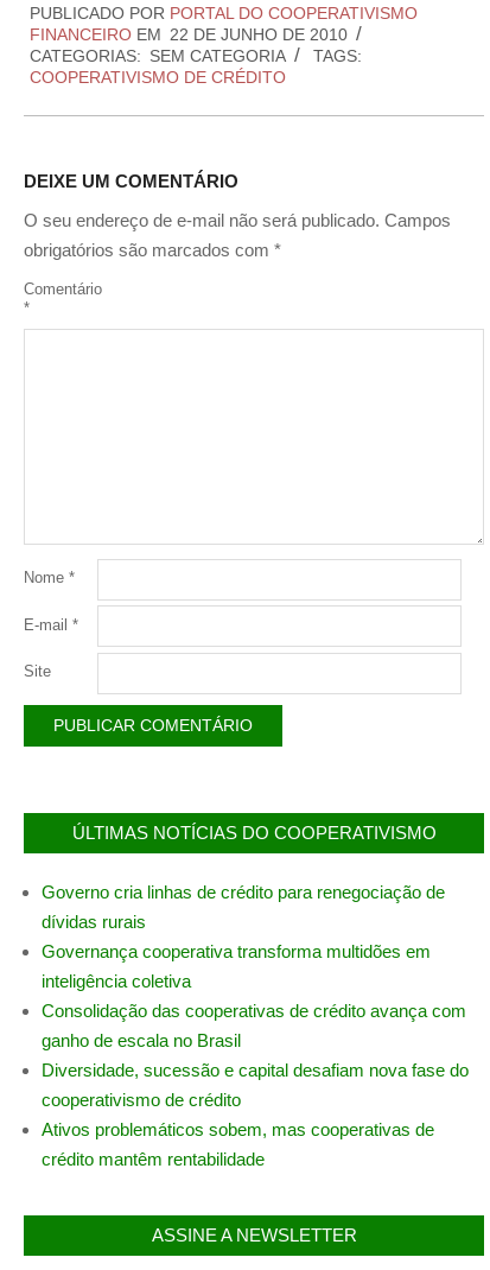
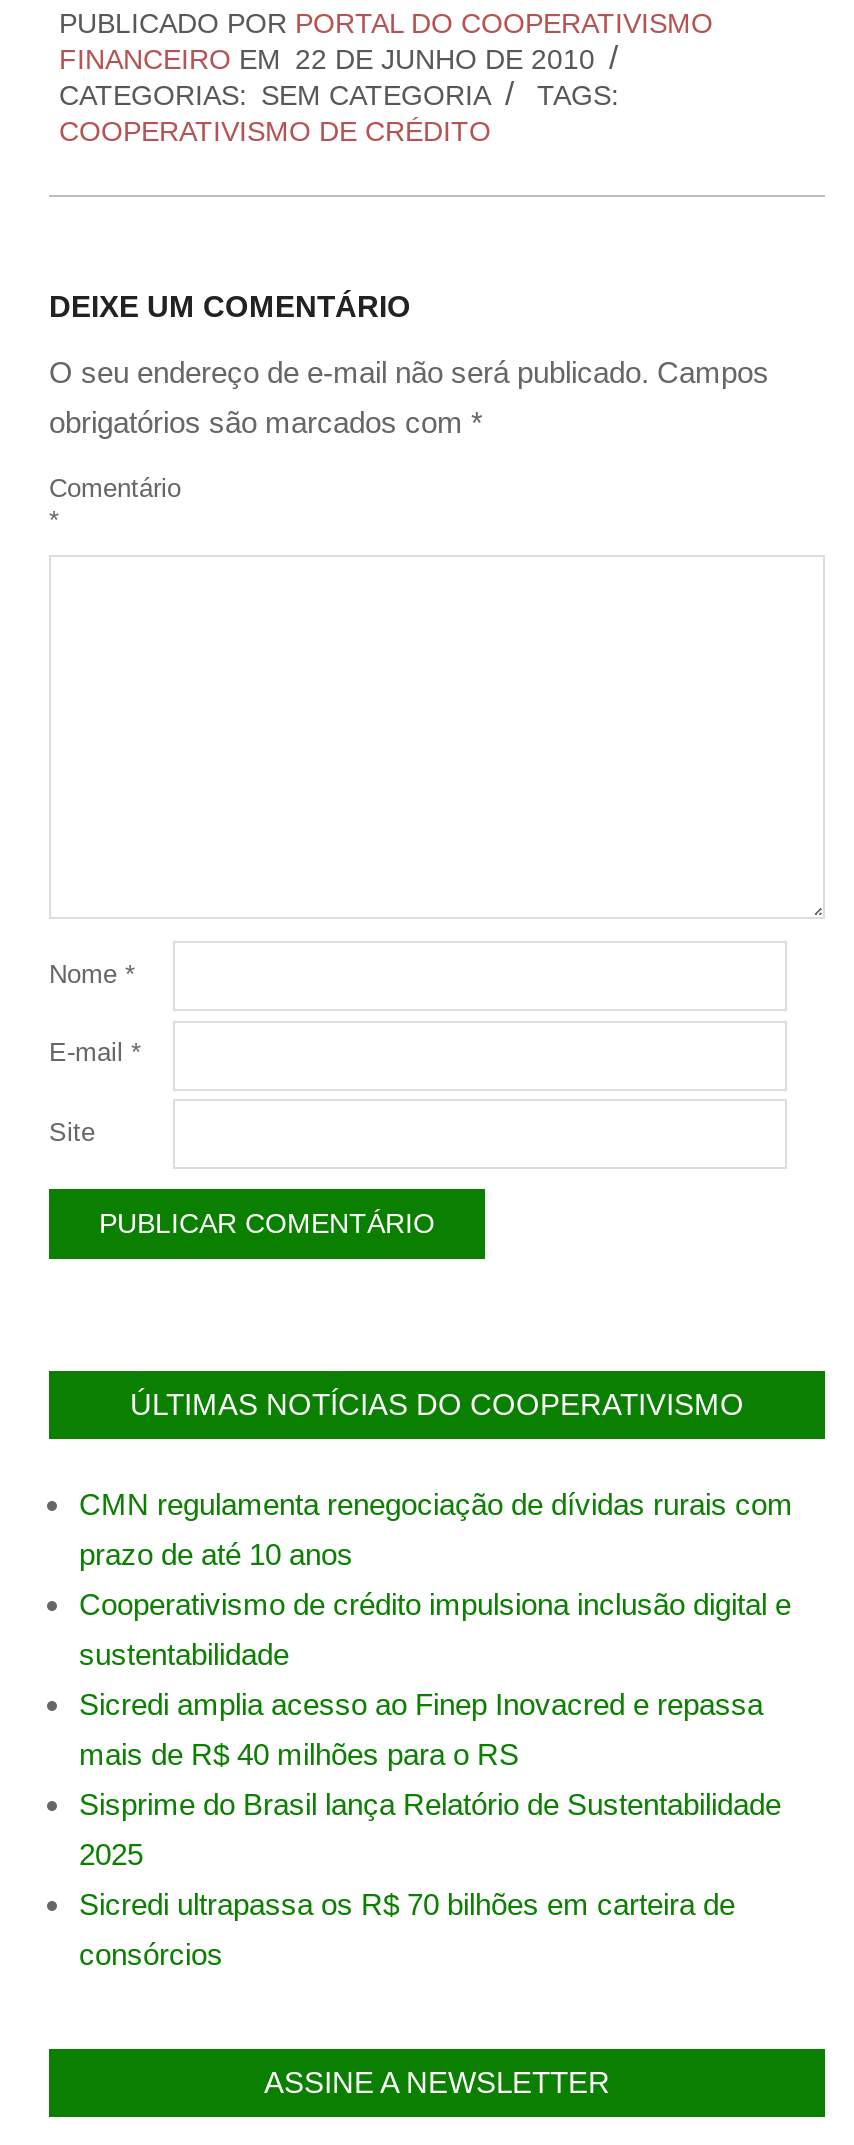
- Governo cria linhas de crédito para renegociação de
+ CMN regulamenta renegociação de dívidas rurais com

- dívidas rurais
+ prazo de até 10 anos

- Governança cooperativa transforma multidões em
+ Cooperativismo de crédito impulsiona inclusão digital e

- inteligência coletiva
+ sustentabilidade

- Consolidação das cooperativas de crédito avança com
+ Sicredi amplia acesso ao Finep Inovacred e repassa

- ganho de escala no Brasil
+ mais de R$ 40 milhões para o RS

- Diversidade, sucessão e capital desafiam nova fase do
+ Sisprime do Brasil lança Relatório de Sustentabilidade

- cooperativismo de crédito
+ 2025

- Ativos problemáticos sobem, mas cooperativas de
+ Sicredi ultrapassa os R$ 70 bilhões em carteira de

- crédito mantêm rentabilidade
+ consórcios
